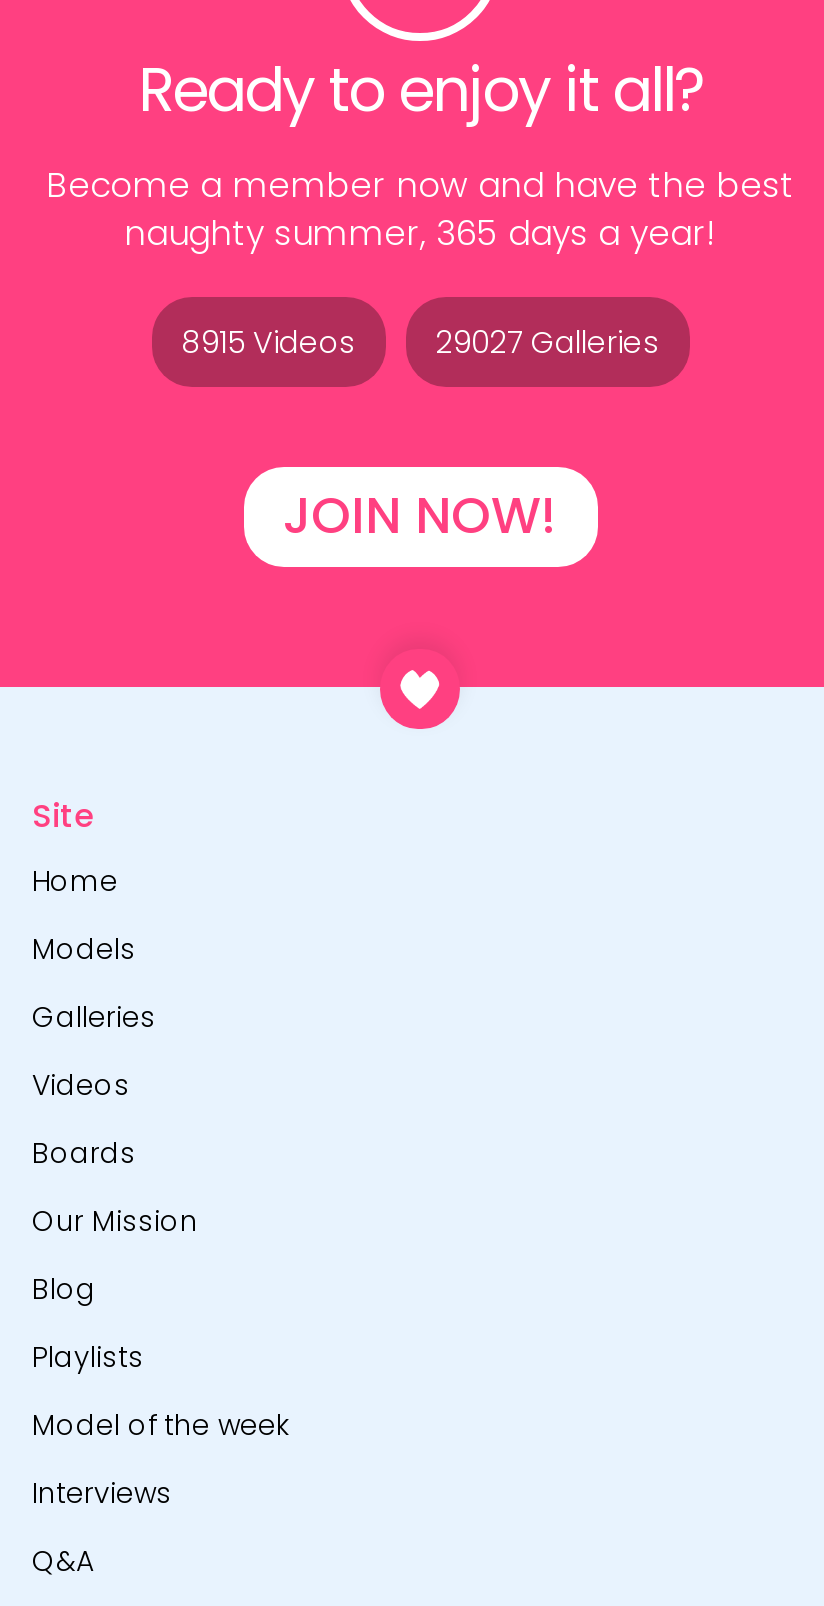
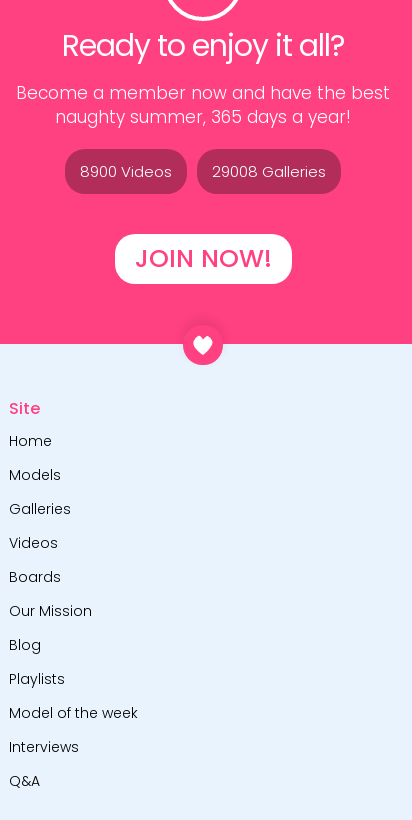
- 8915 Videos
+ 8900 Videos

- 29027 Galleries
+ 29008 Galleries
